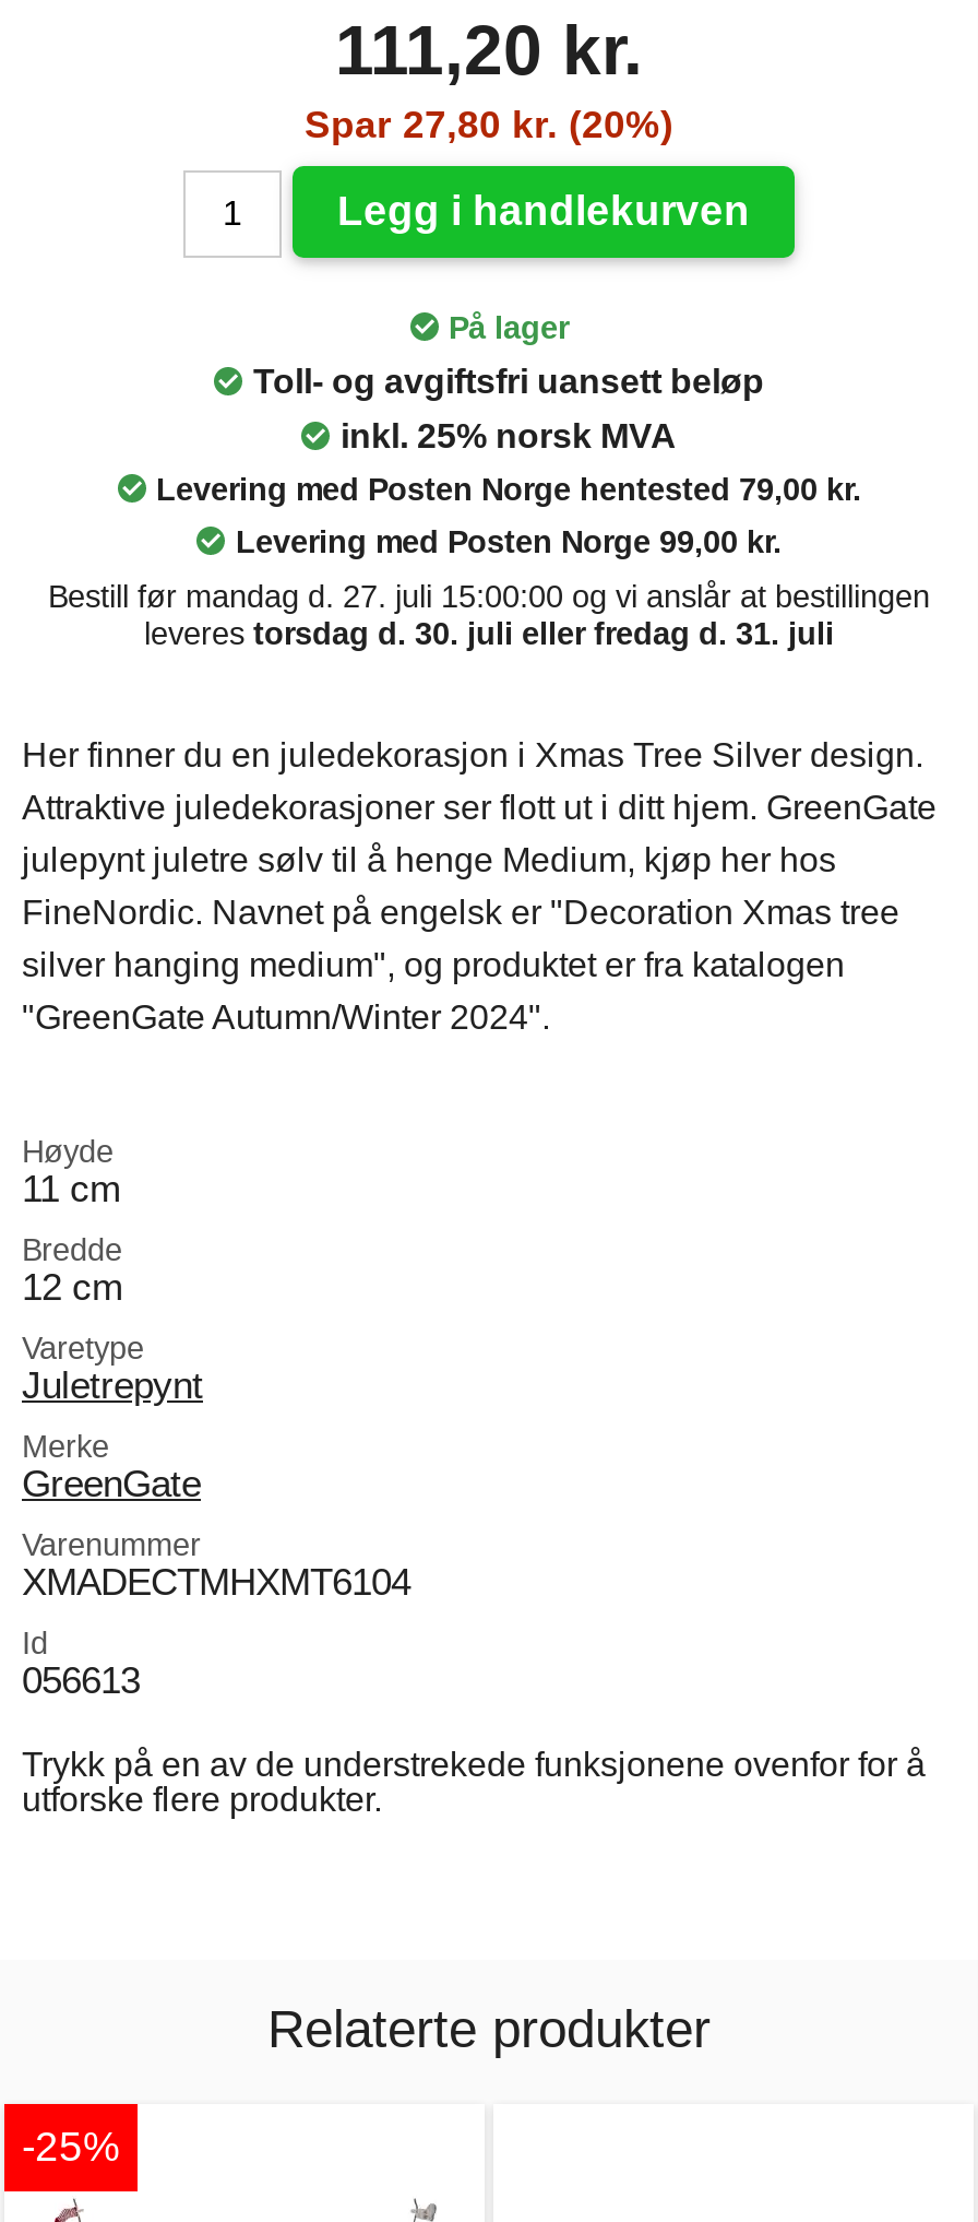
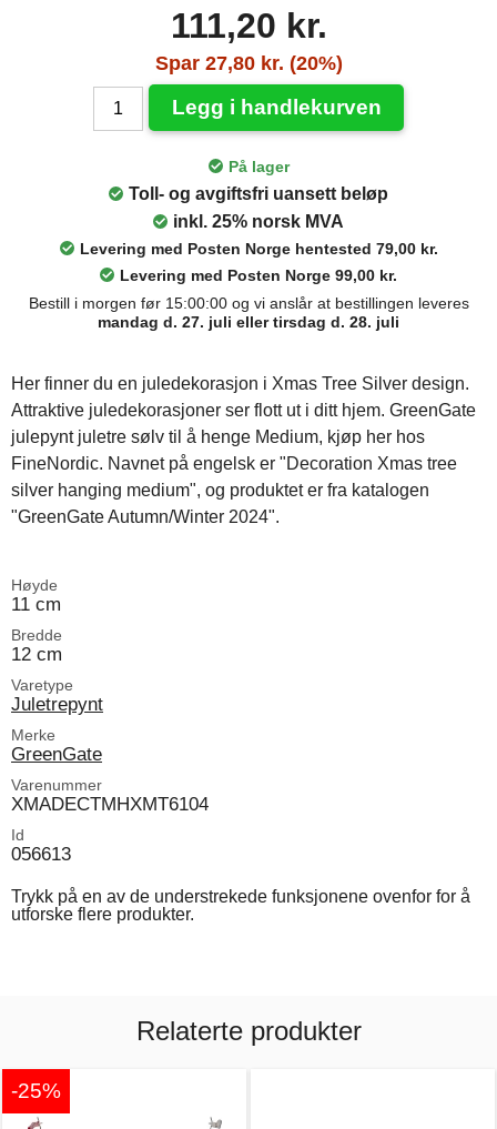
- Bestill før mandag d. 27. juli 15:00:00 og vi anslår at bestillingen
- leveres torsdag d. 30. juli eller fredag d. 31. juli
+ Bestill i morgen før 15:00:00 og vi anslår at bestillingen leveres
+ mandag d. 27. juli eller tirsdag d. 28. juli
